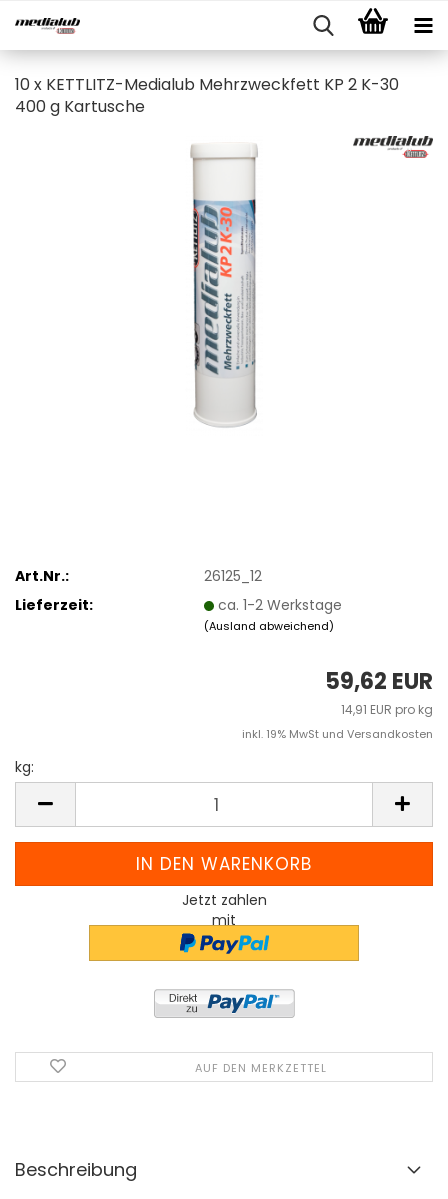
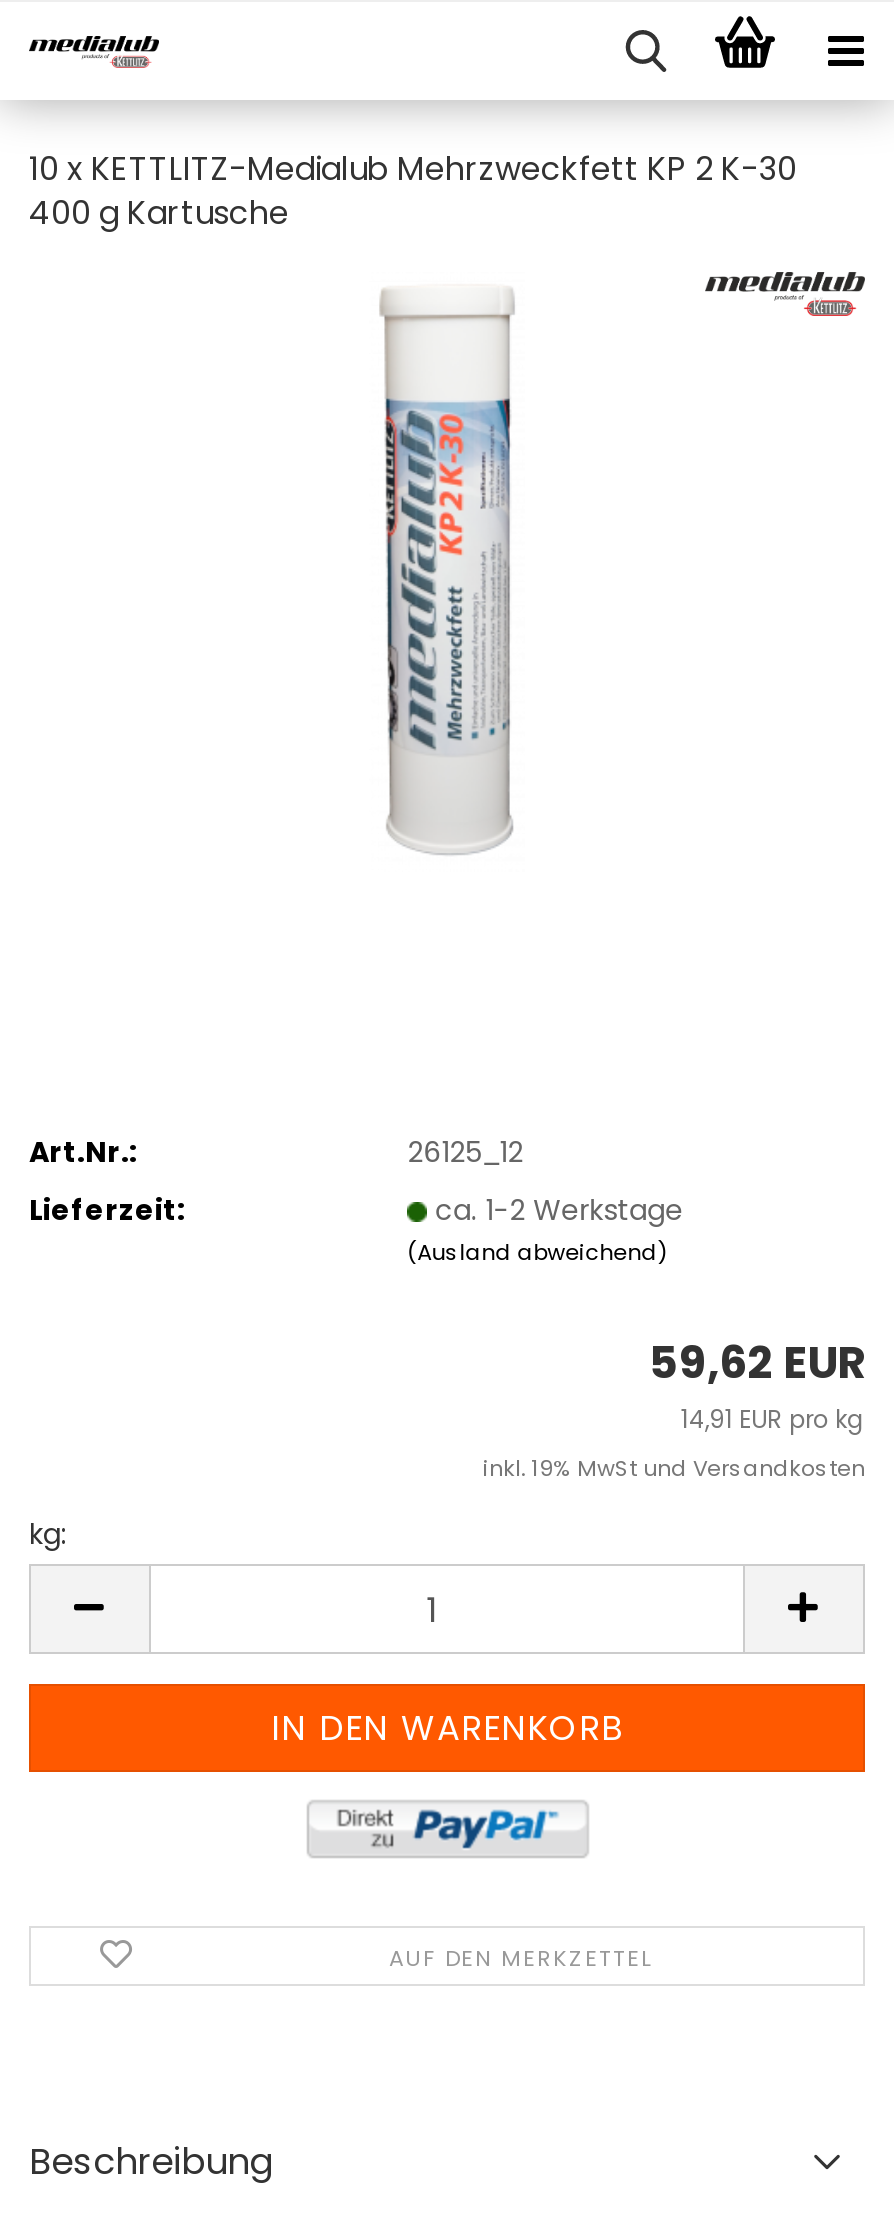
- [image]
- Jetzt zahlen
- mit
